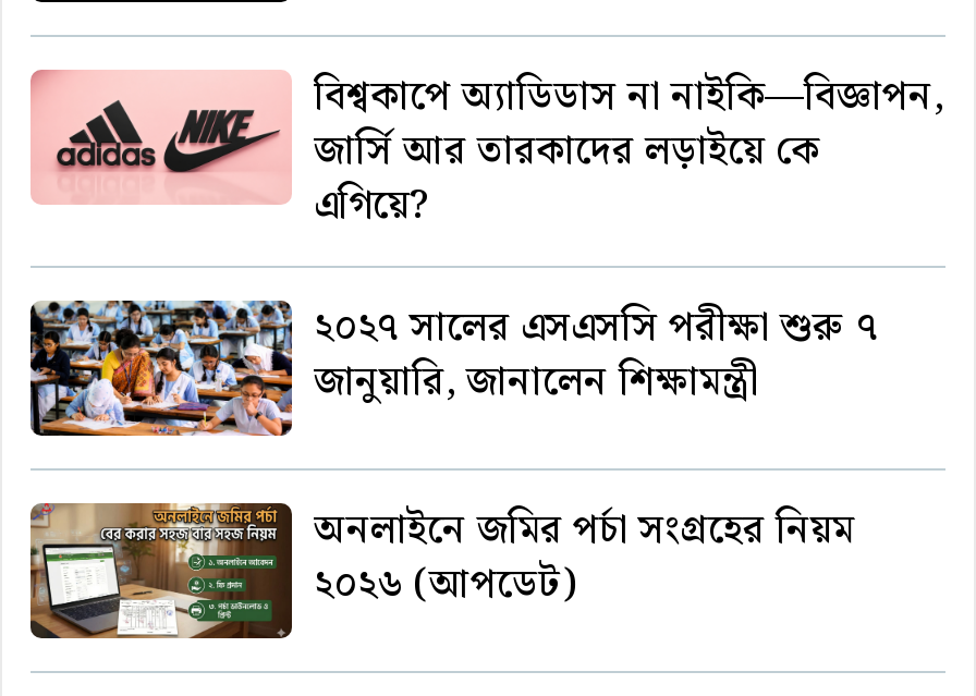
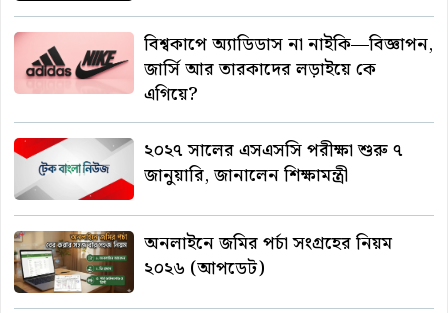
- [image]
+ [image]
